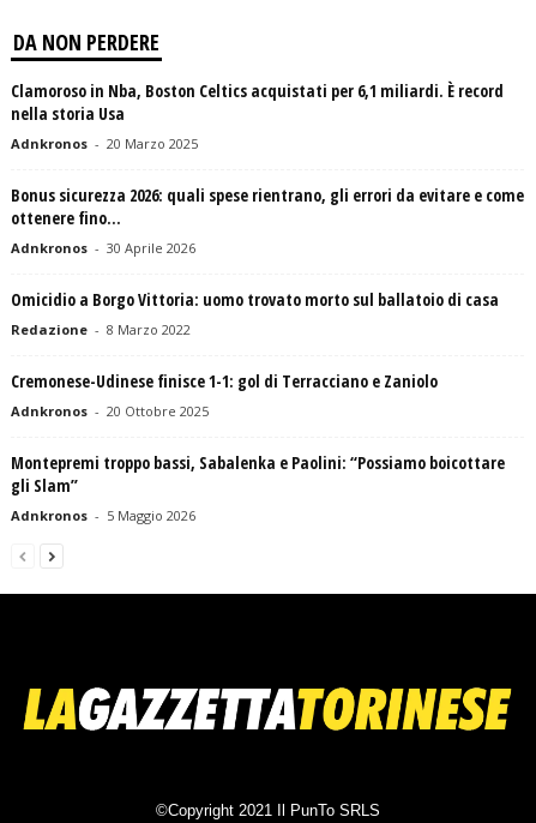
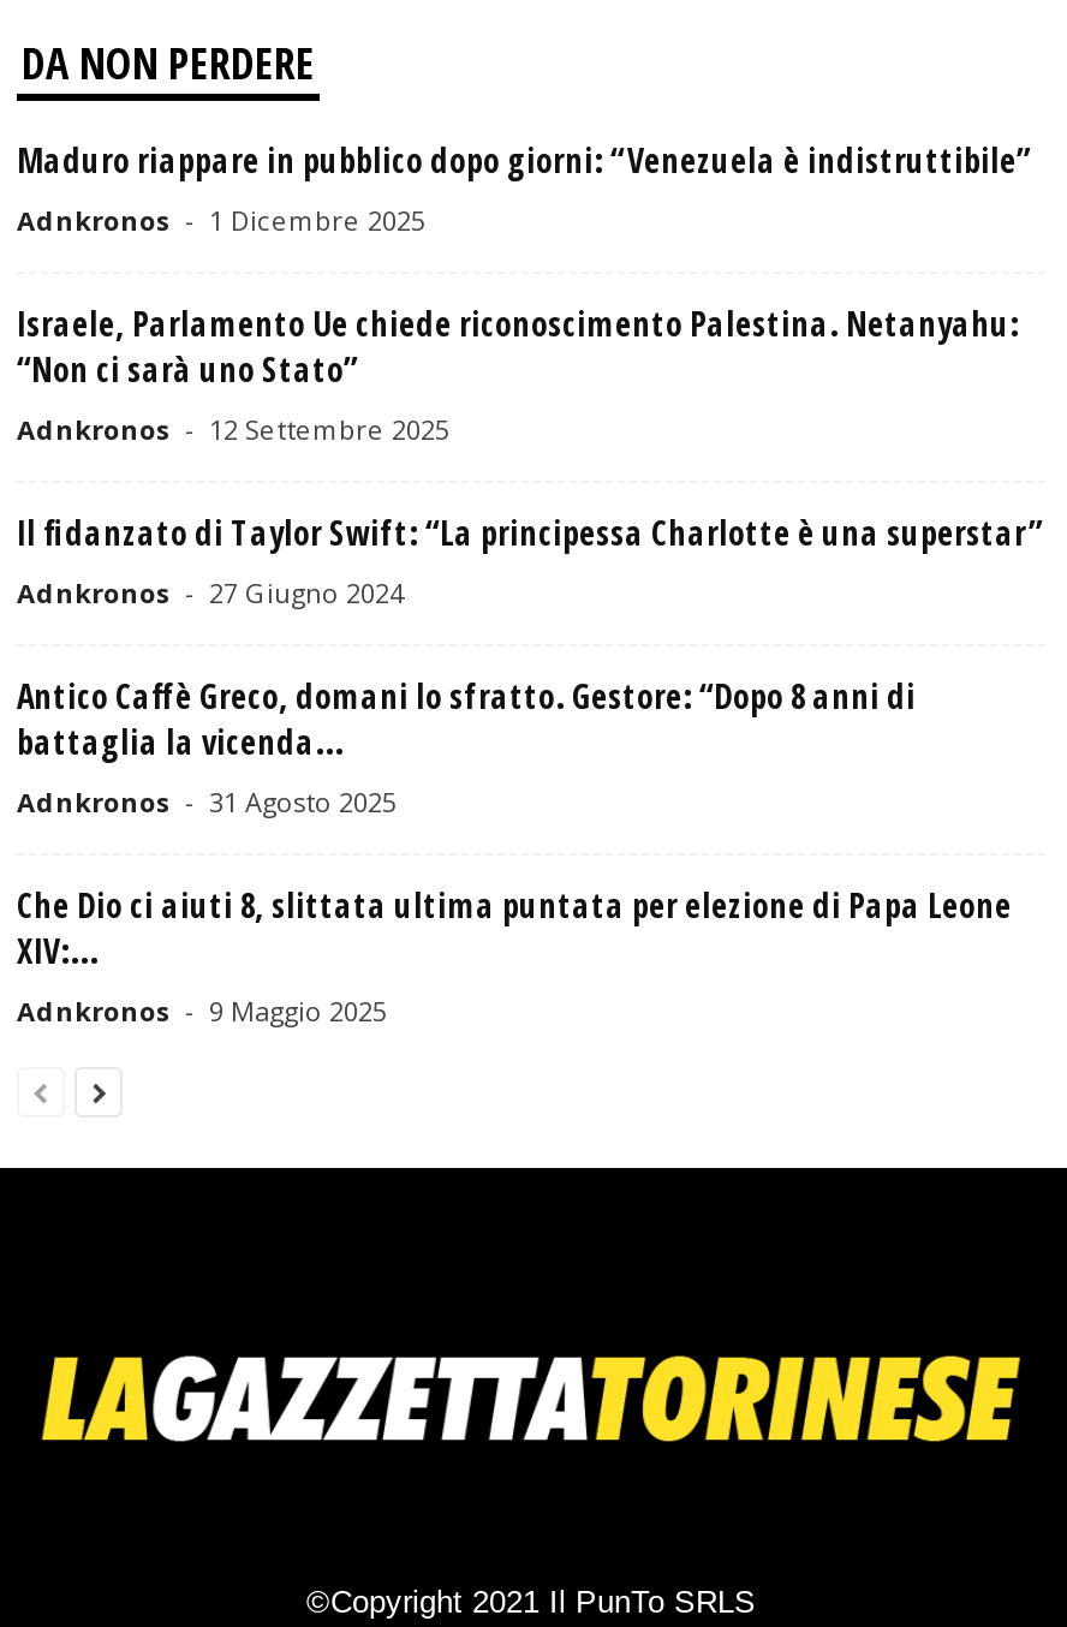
- Clamoroso in Nba, Boston Celtics acquistati per 6,1 miliardi. È record
- nella storia Usa
- Adnkronos - 20 Marzo 2025
+ Maduro riappare in pubblico dopo giorni: “Venezuela è indistruttibile”
+ Adnkronos - 1 Dicembre 2025

- Bonus sicurezza 2026: quali spese rientrano, gli errori da evitare e come
- ottenere fino...
- Adnkronos - 30 Aprile 2026
+ Israele, Parlamento Ue chiede riconoscimento Palestina. Netanyahu:
+ “Non ci sarà uno Stato”
+ Adnkronos - 12 Settembre 2025

- Omicidio a Borgo Vittoria: uomo trovato morto sul ballatoio di casa
- Redazione - 8 Marzo 2022
+ Il fidanzato di Taylor Swift: “La principessa Charlotte è una superstar”
+ Adnkronos - 27 Giugno 2024

- Cremonese-Udinese finisce 1-1: gol di Terracciano e Zaniolo
- Adnkronos - 20 Ottobre 2025
+ Antico Caffè Greco, domani lo sfratto. Gestore: “Dopo 8 anni di
+ battaglia la vicenda...
+ Adnkronos - 31 Agosto 2025

- Montepremi troppo bassi, Sabalenka e Paolini: “Possiamo boicottare
- gli Slam”
- Adnkronos - 5 Maggio 2026
+ Che Dio ci aiuti 8, slittata ultima puntata per elezione di Papa Leone
+ XIV:...
+ Adnkronos - 9 Maggio 2025
